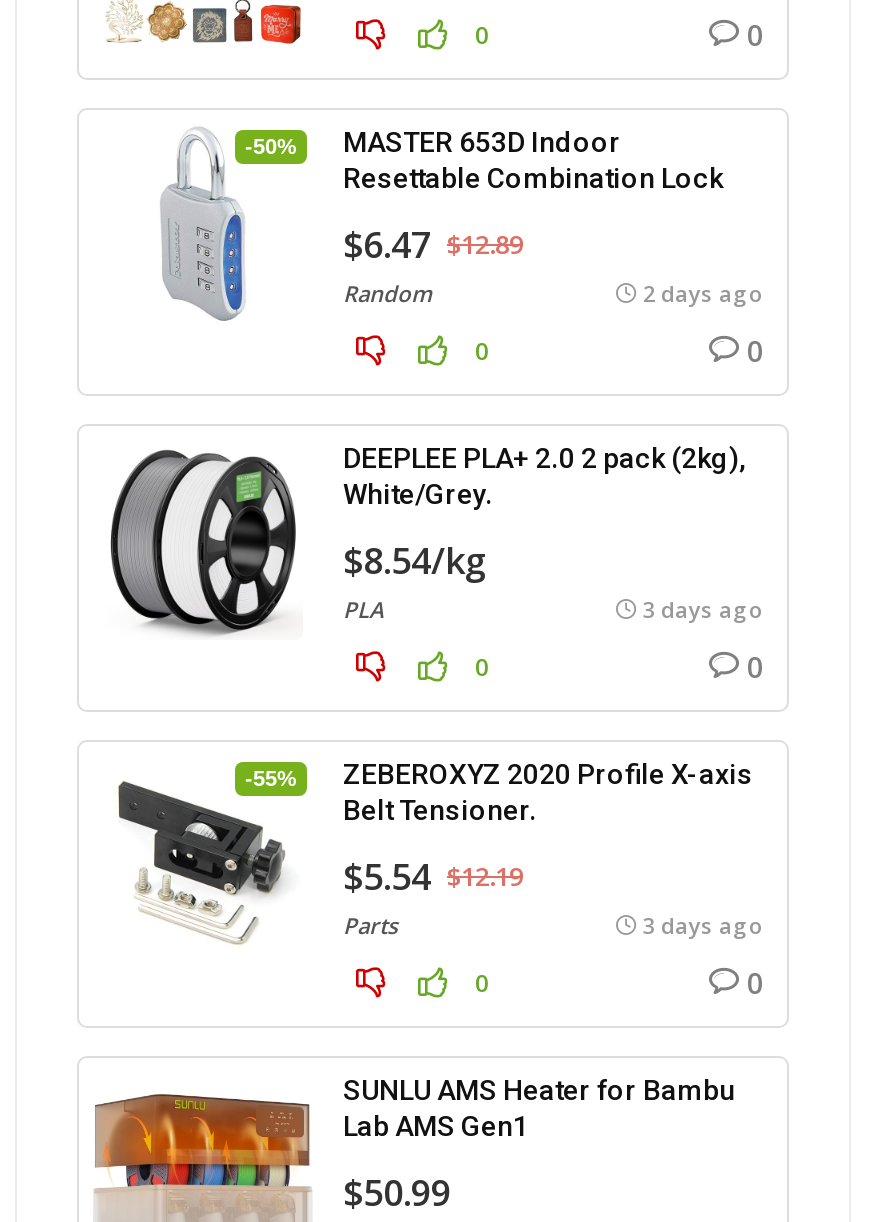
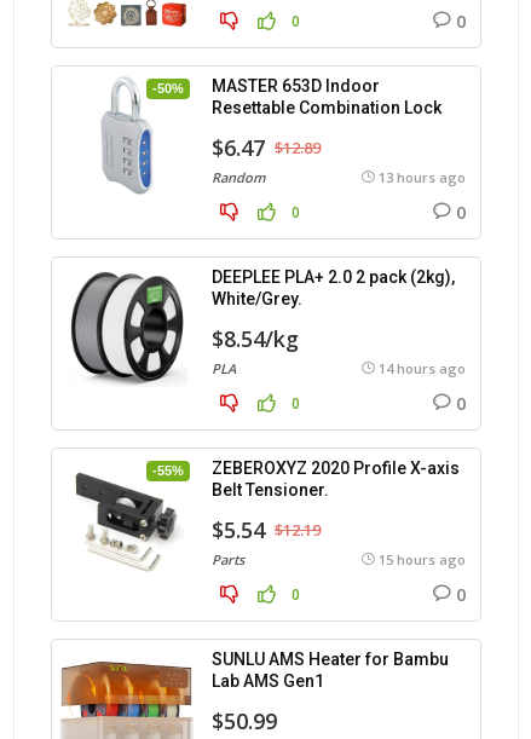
- 2 days ago
+ 13 hours ago

- 3 days ago
+ 14 hours ago

- 3 days ago
+ 15 hours ago
